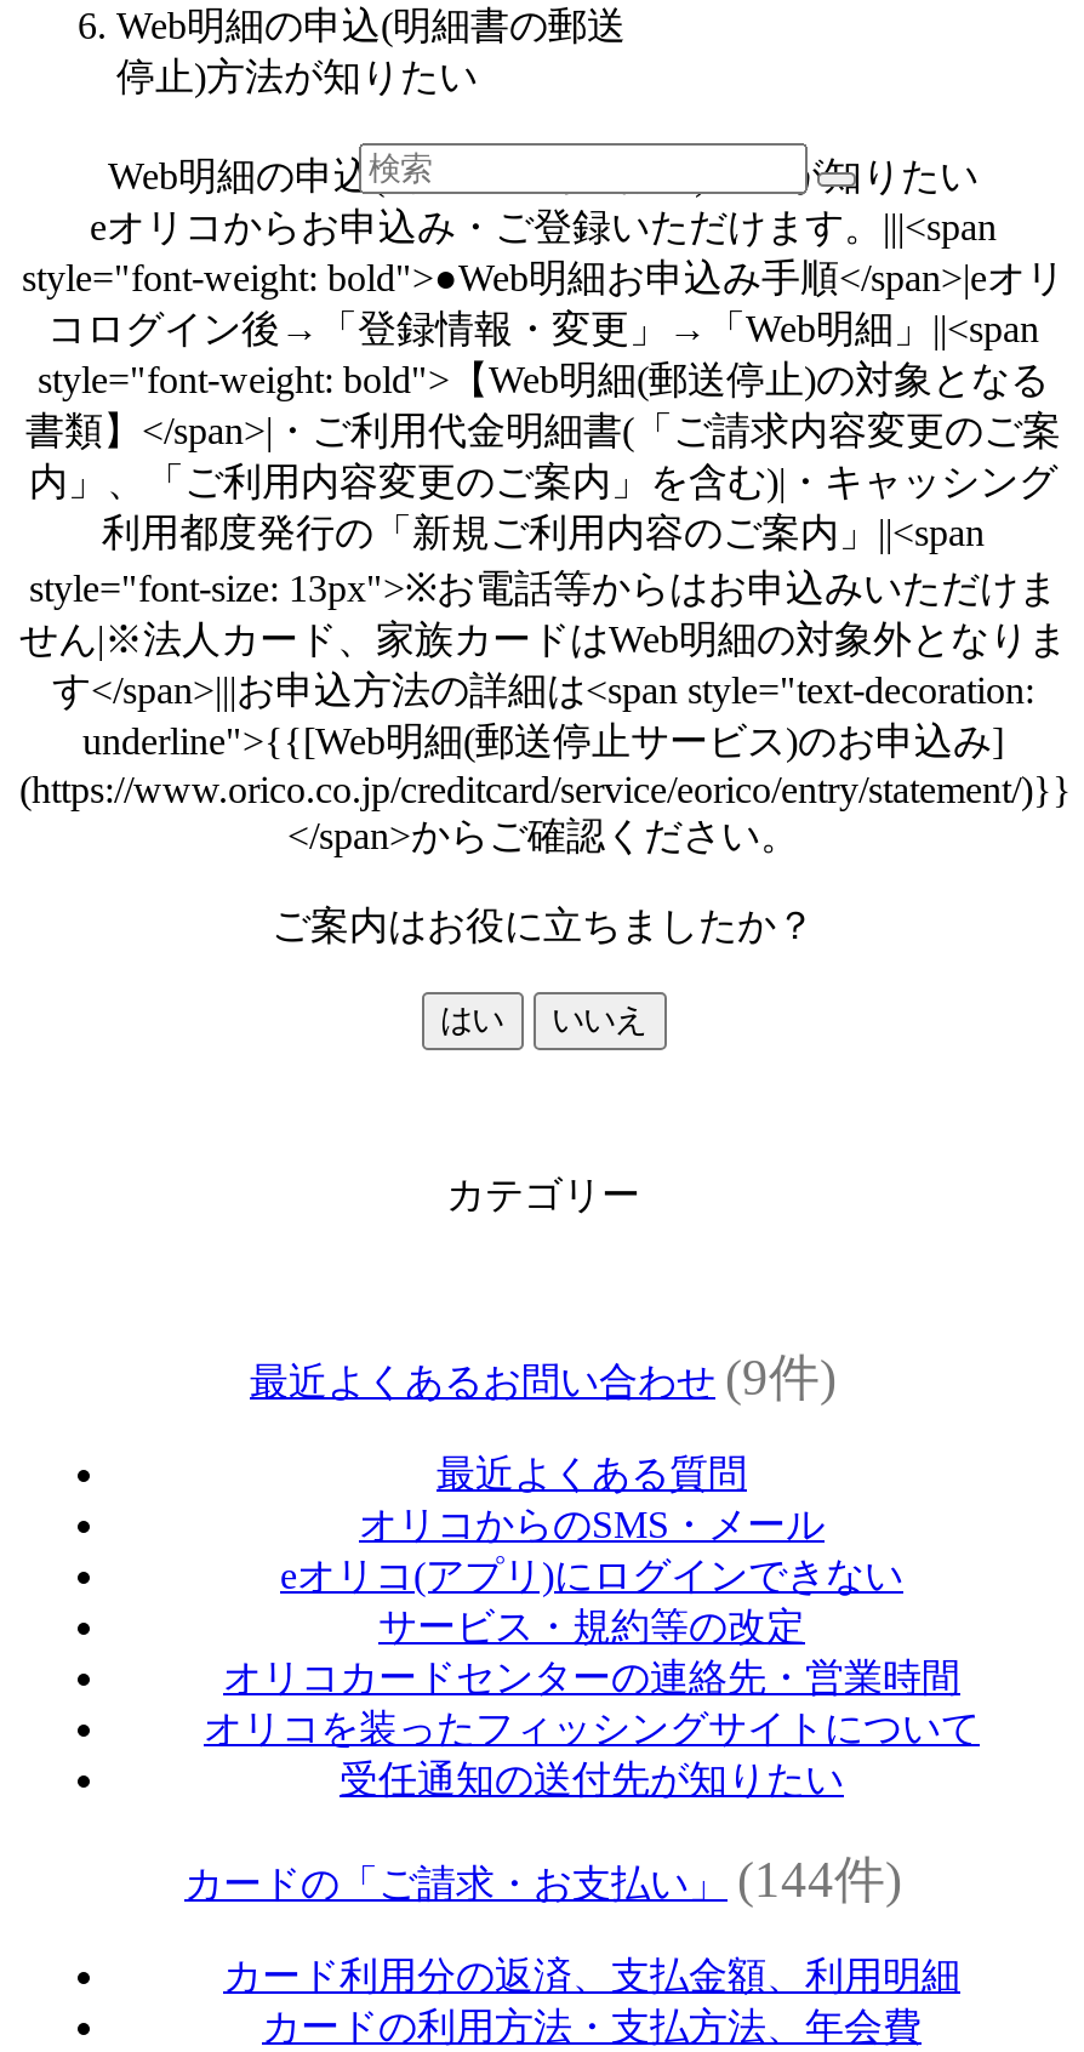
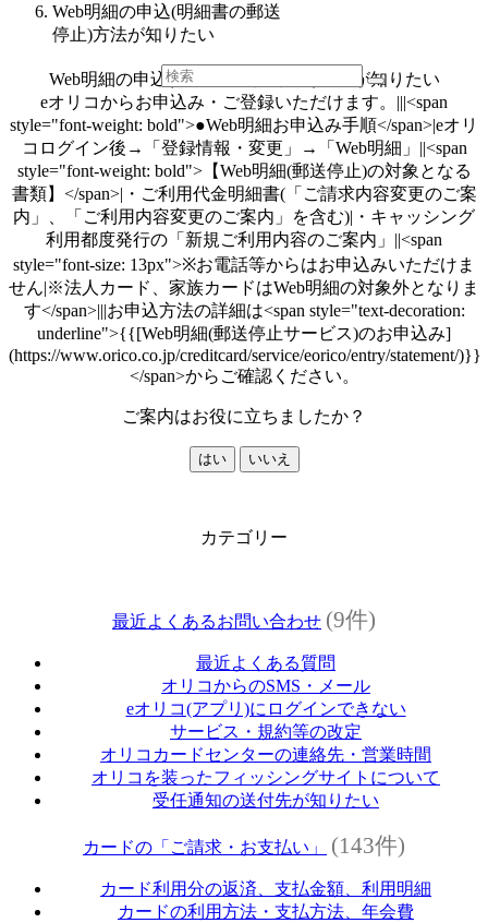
- カードの「ご請求・お支払い」 (144件)
+ カードの「ご請求・お支払い」 (143件)
